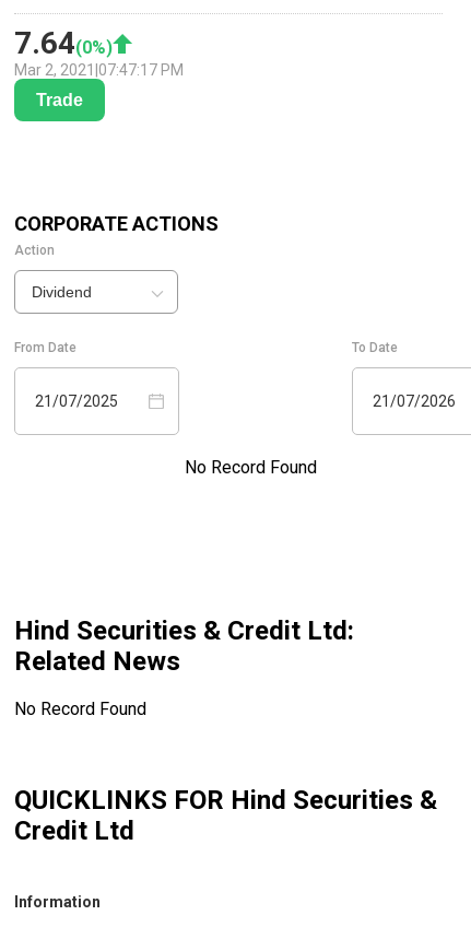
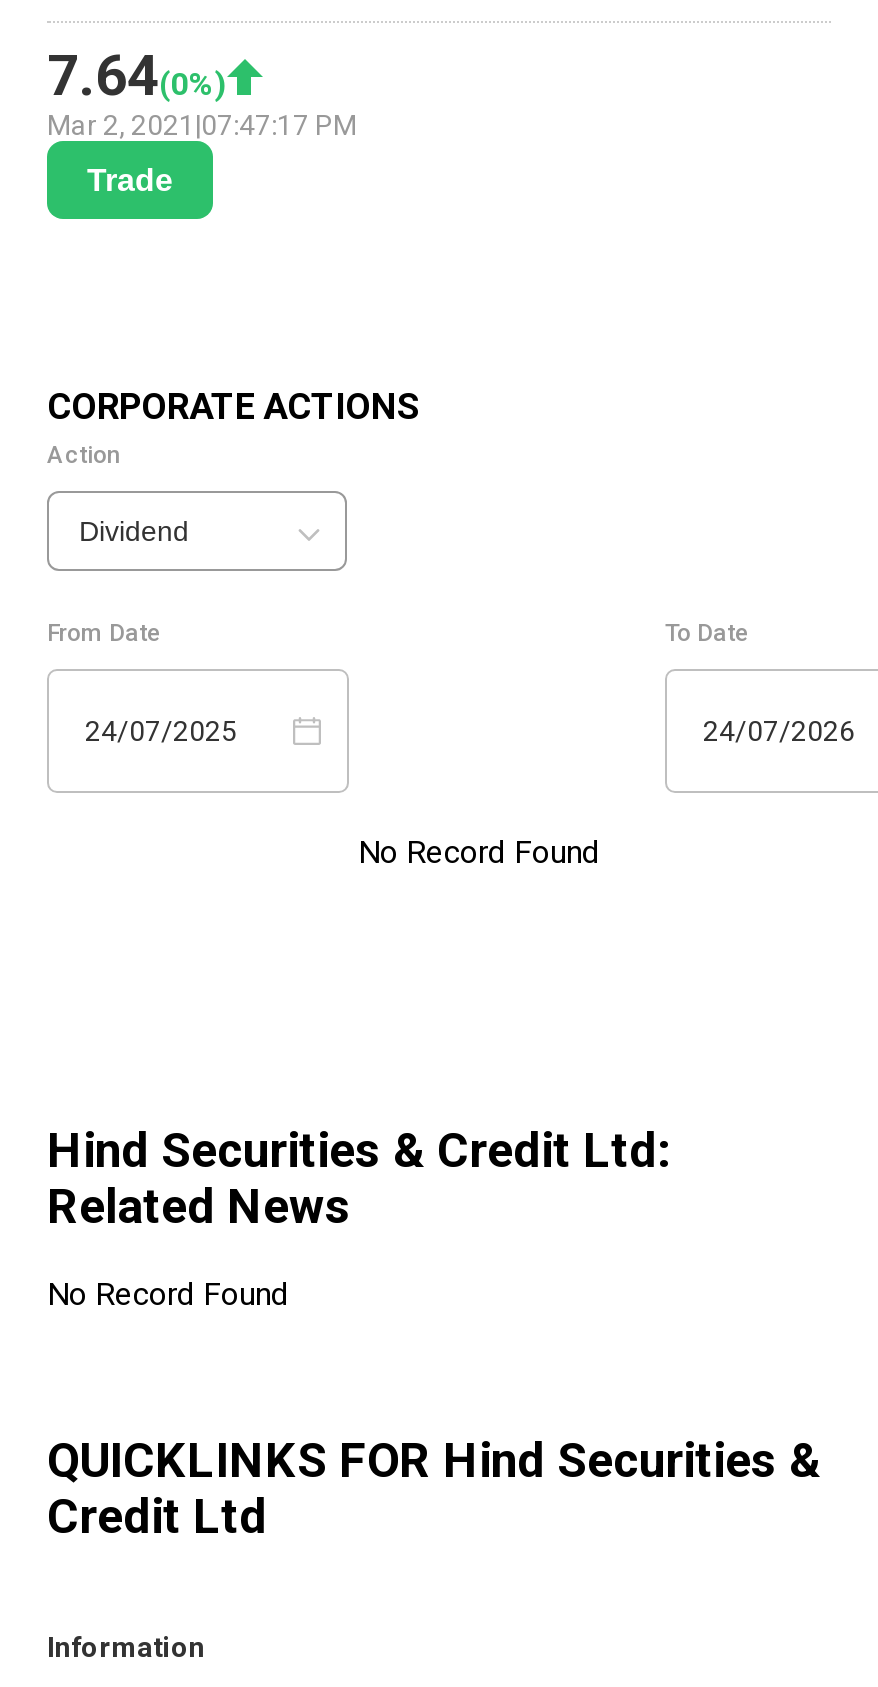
- 21/07/2025
+ 24/07/2025

- 21/07/2026
+ 24/07/2026
